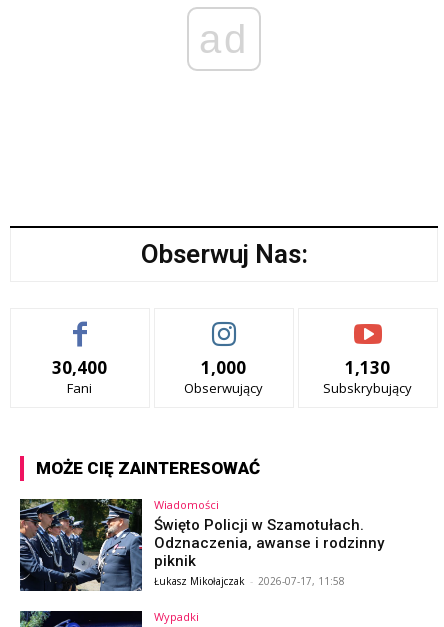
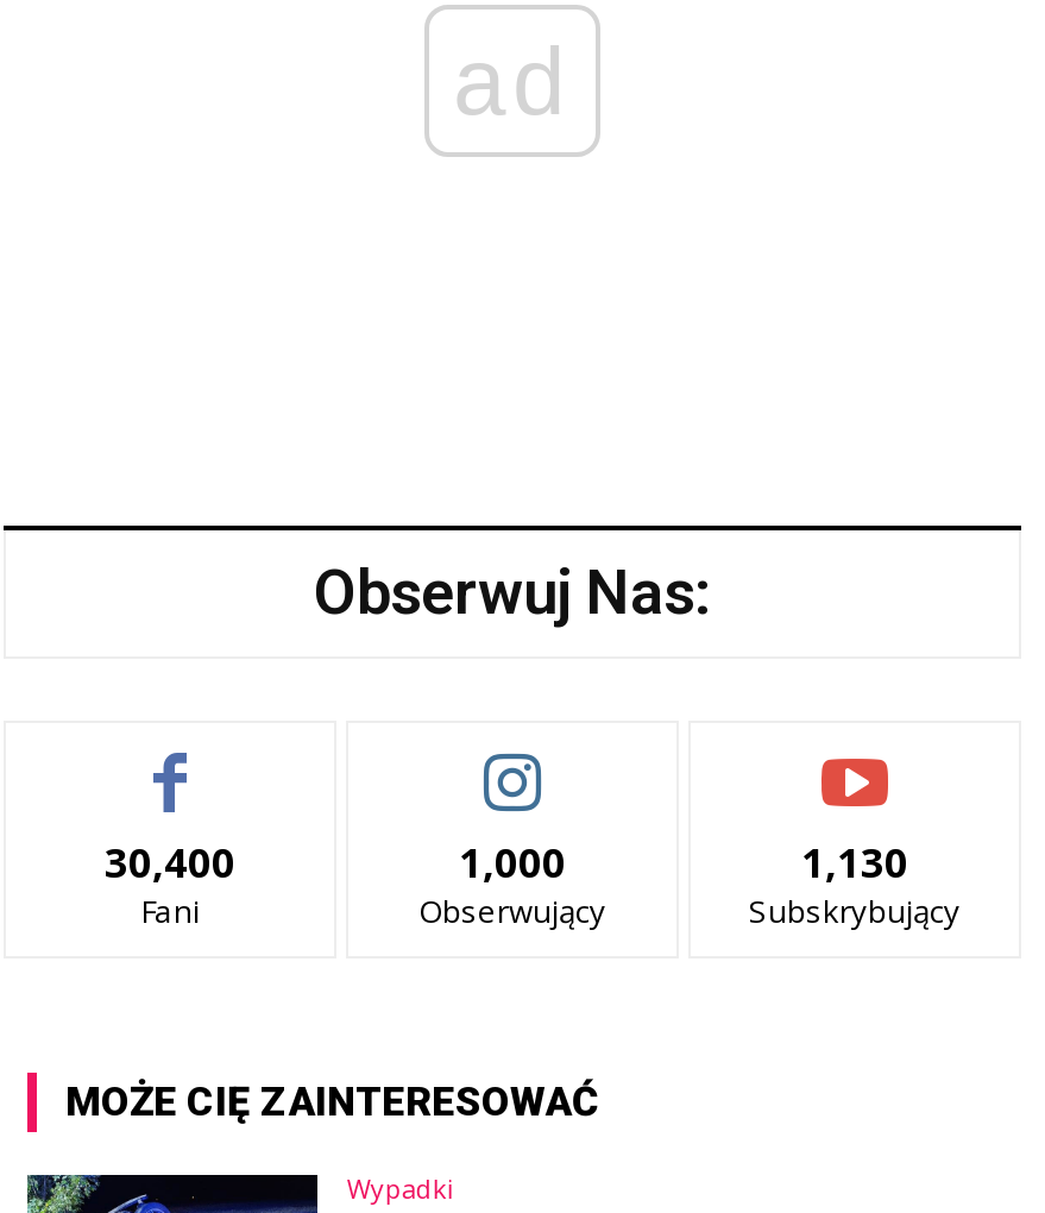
- [image]
- Wiadomości
- Święto Policji w Szamotułach.
- Odznaczenia, awanse i rodzinny
- piknik
- Łukasz Mikołajczak - 2026-07-17, 11:58
